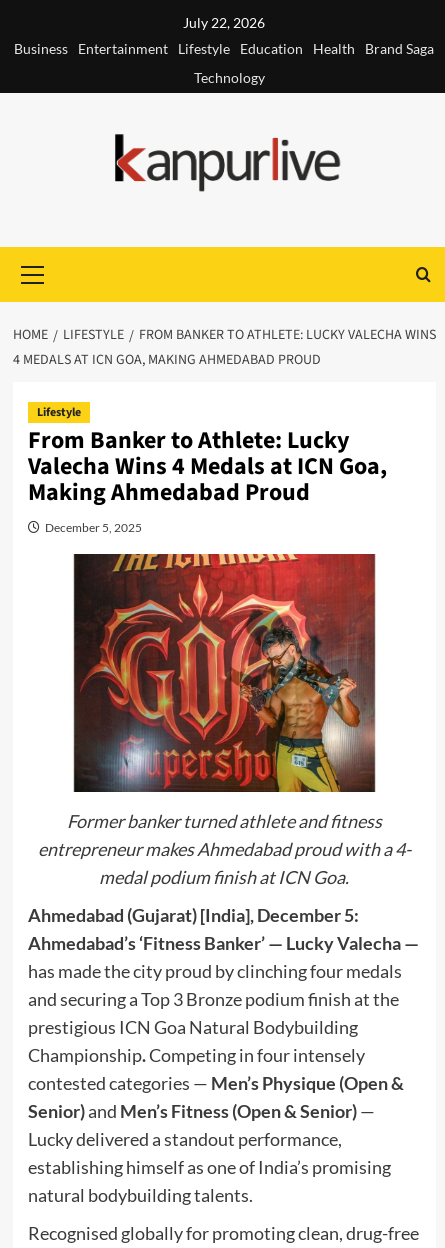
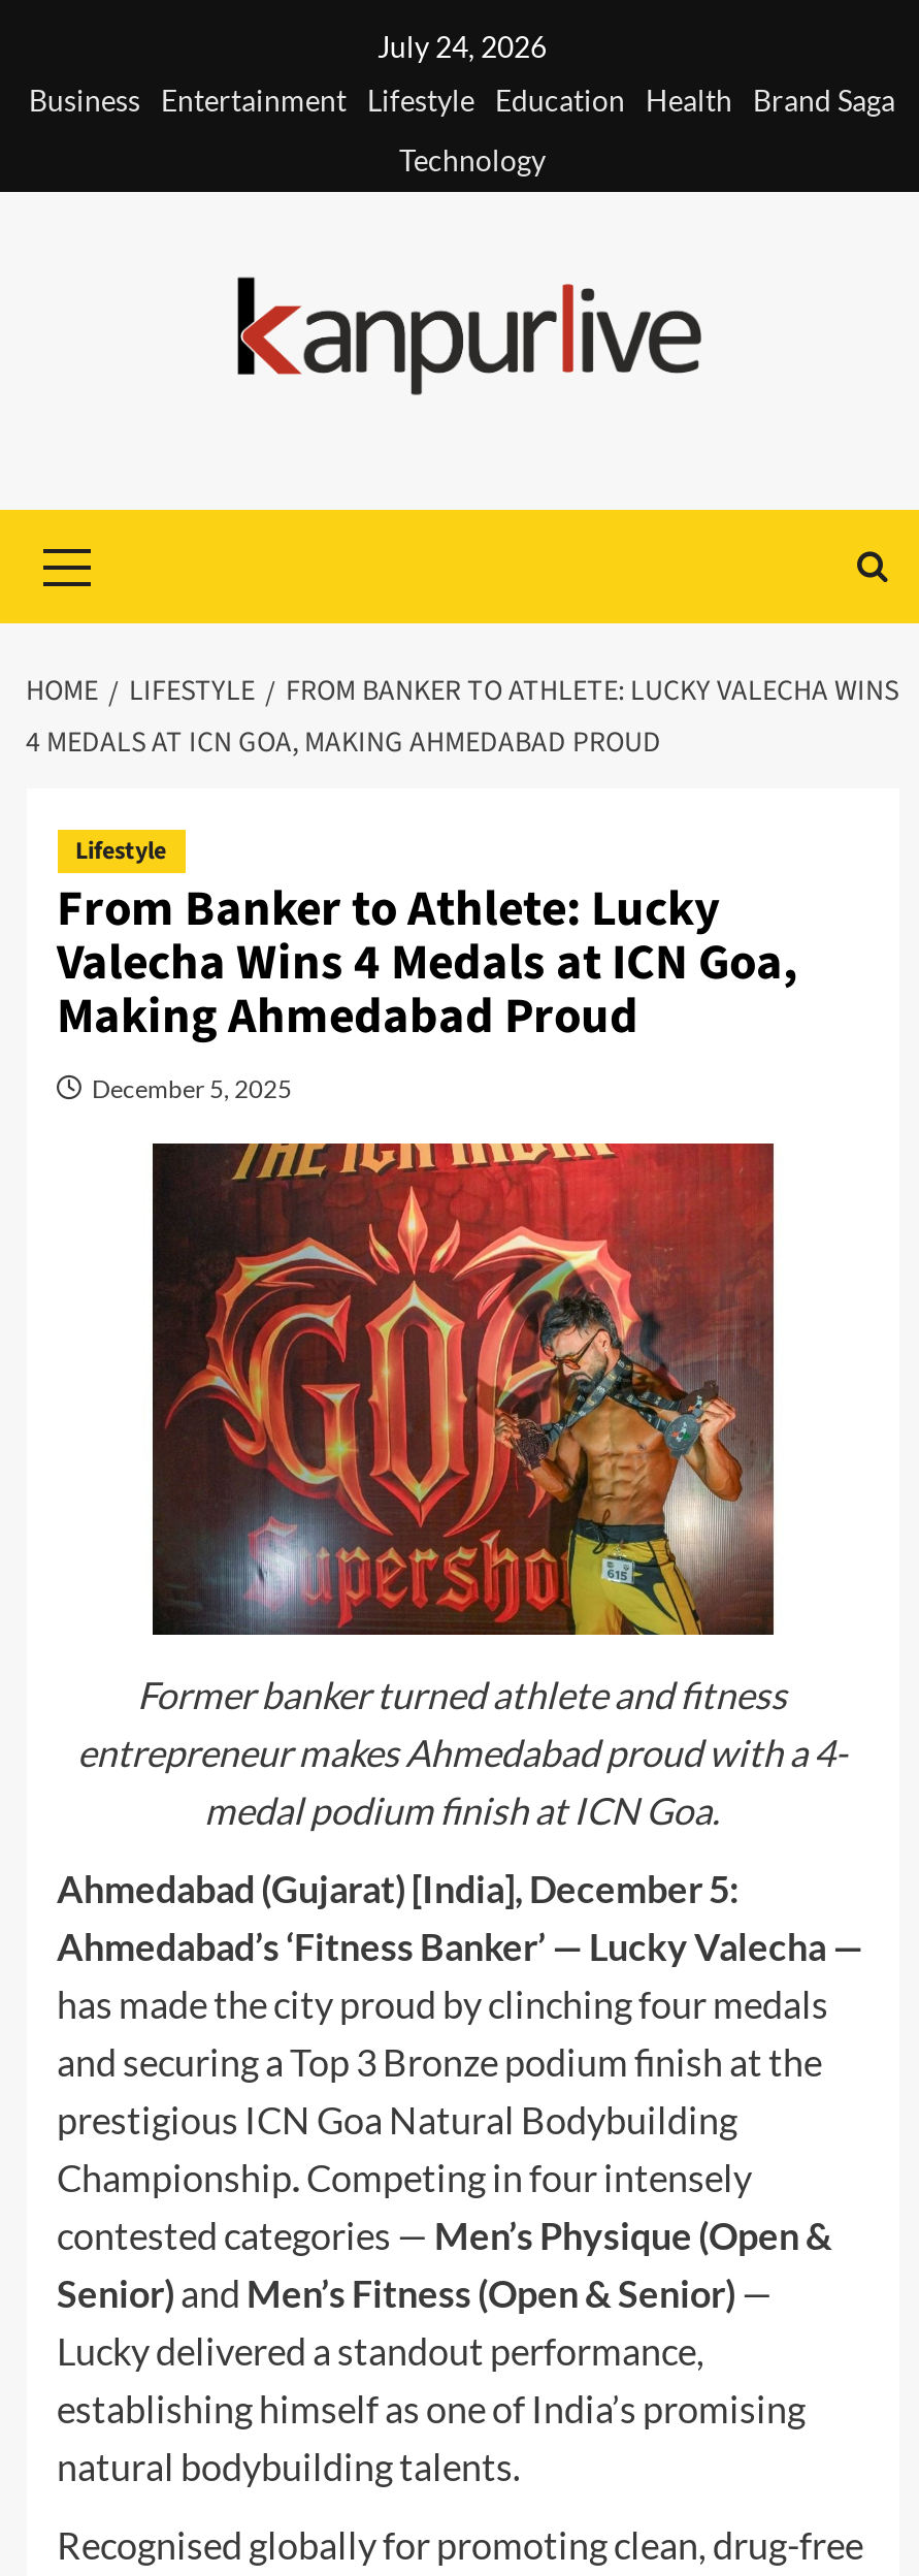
- July 22, 2026
+ July 24, 2026
